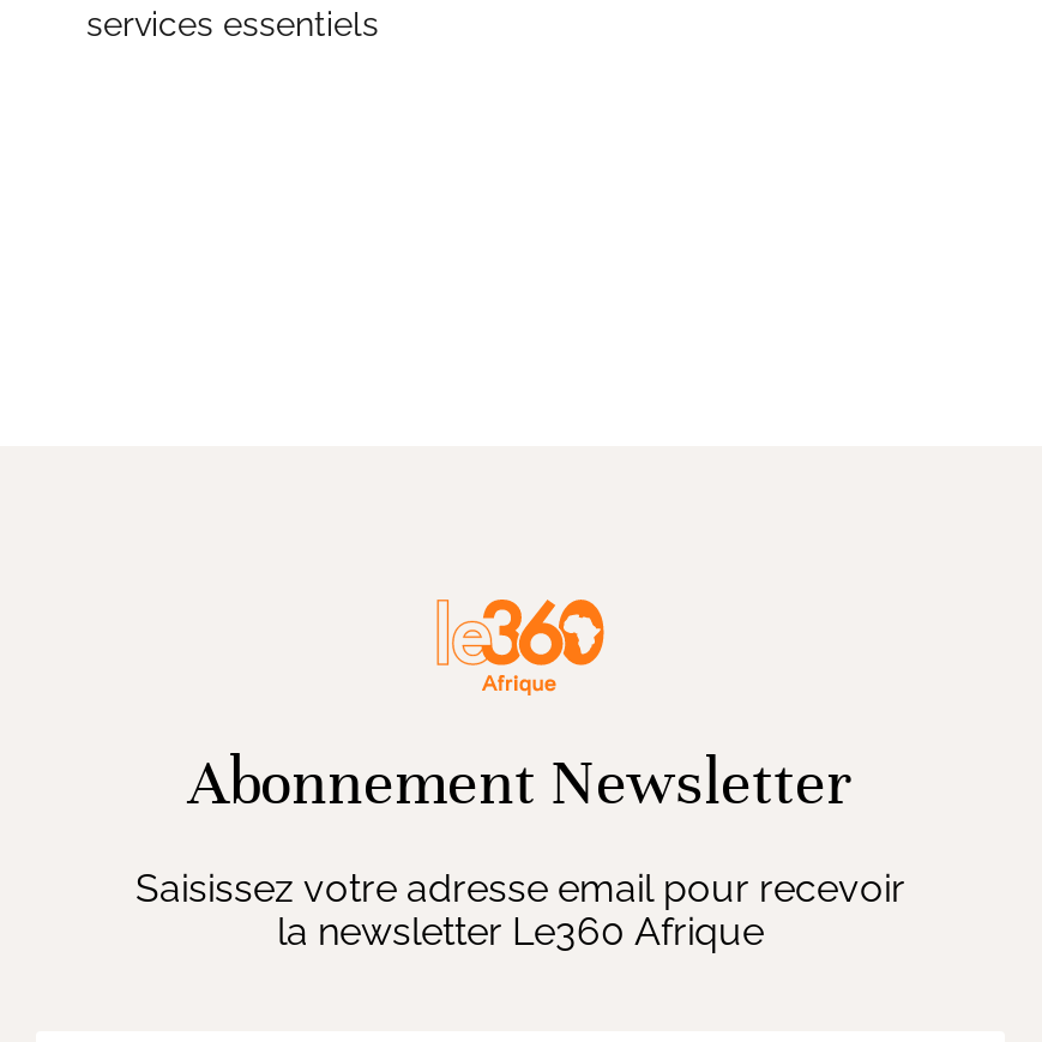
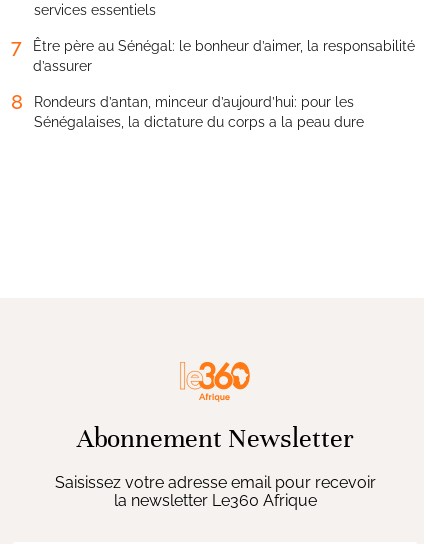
+ 7
+ Être père au Sénégal: le bonheur d’aimer, la responsabilité
+ d’assurer
+ 8
+ Rondeurs d’antan, minceur d’aujourd’hui: pour les
+ Sénégalaises, la dictature du corps a la peau dure
